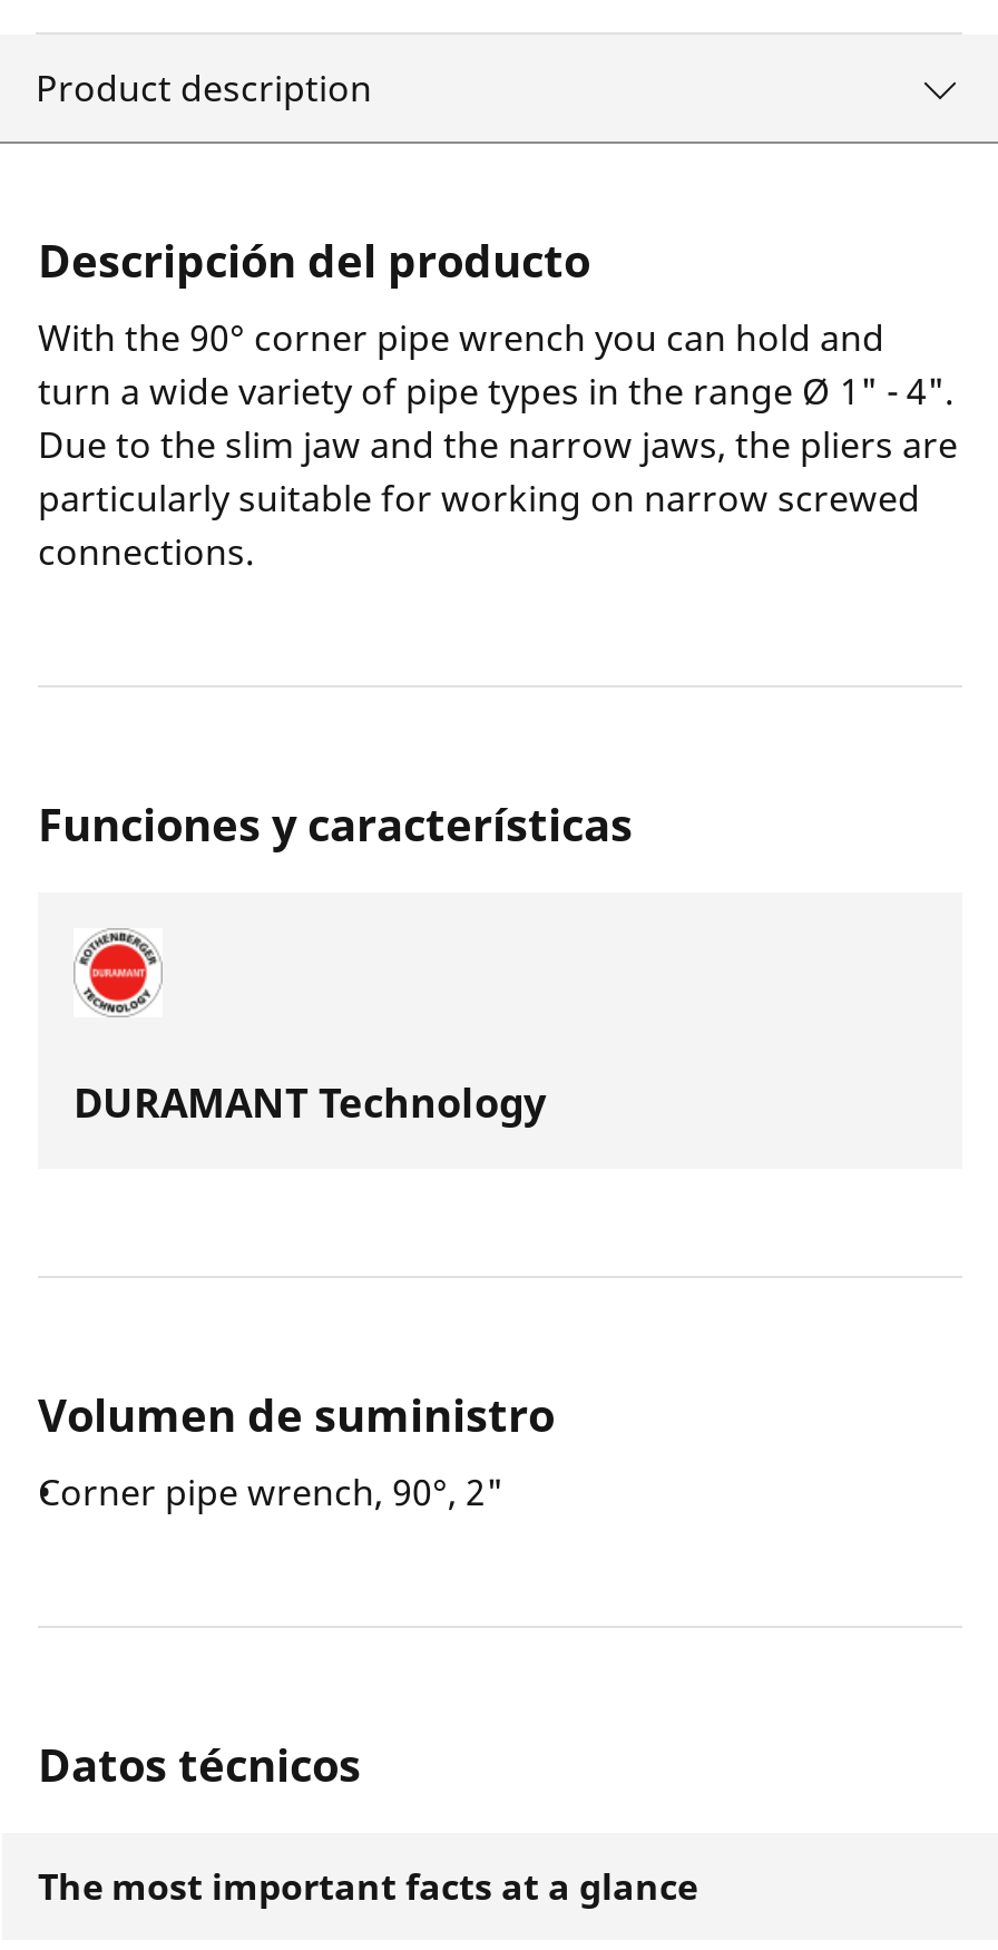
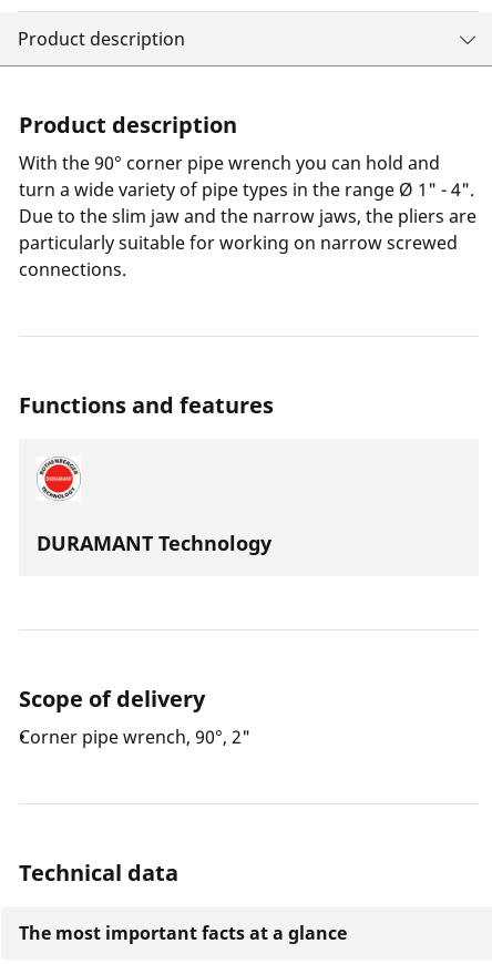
- Descripción del producto
+ Product description

- Funciones y características
+ Functions and features

- Volumen de suministro
+ Scope of delivery

- Datos técnicos
+ Technical data
